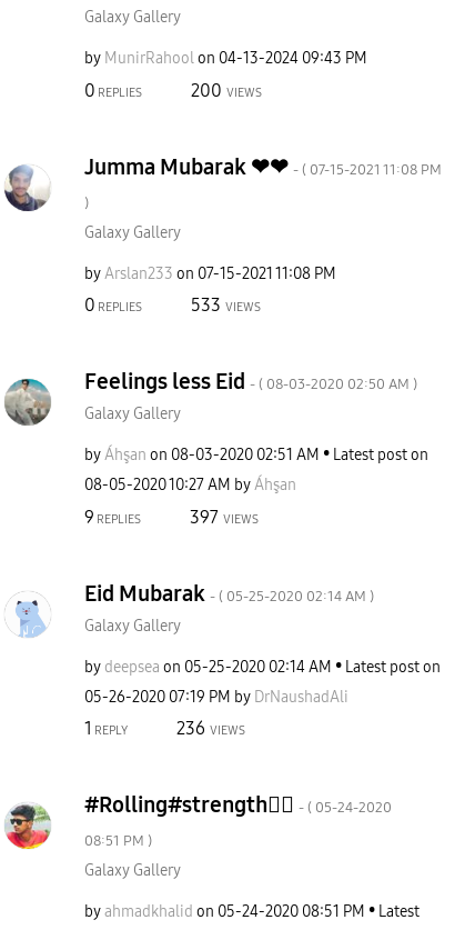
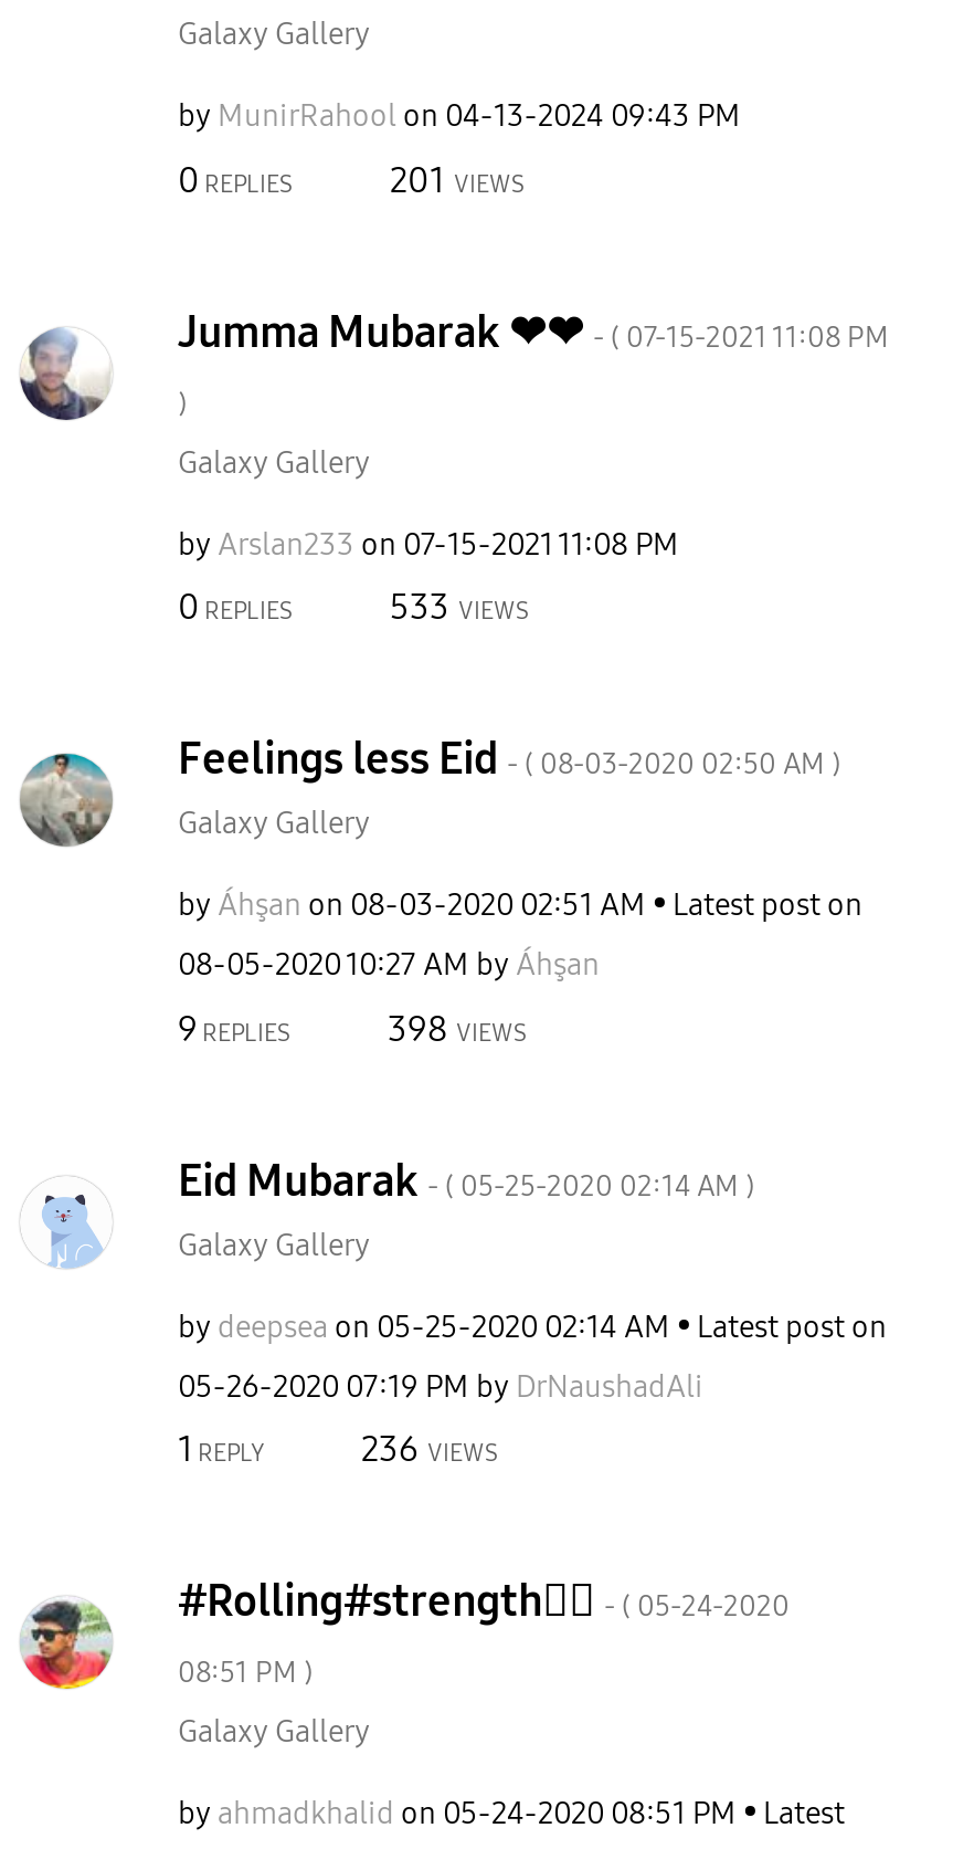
- 200 VIEWS
+ 201 VIEWS

- 397 VIEWS
+ 398 VIEWS
